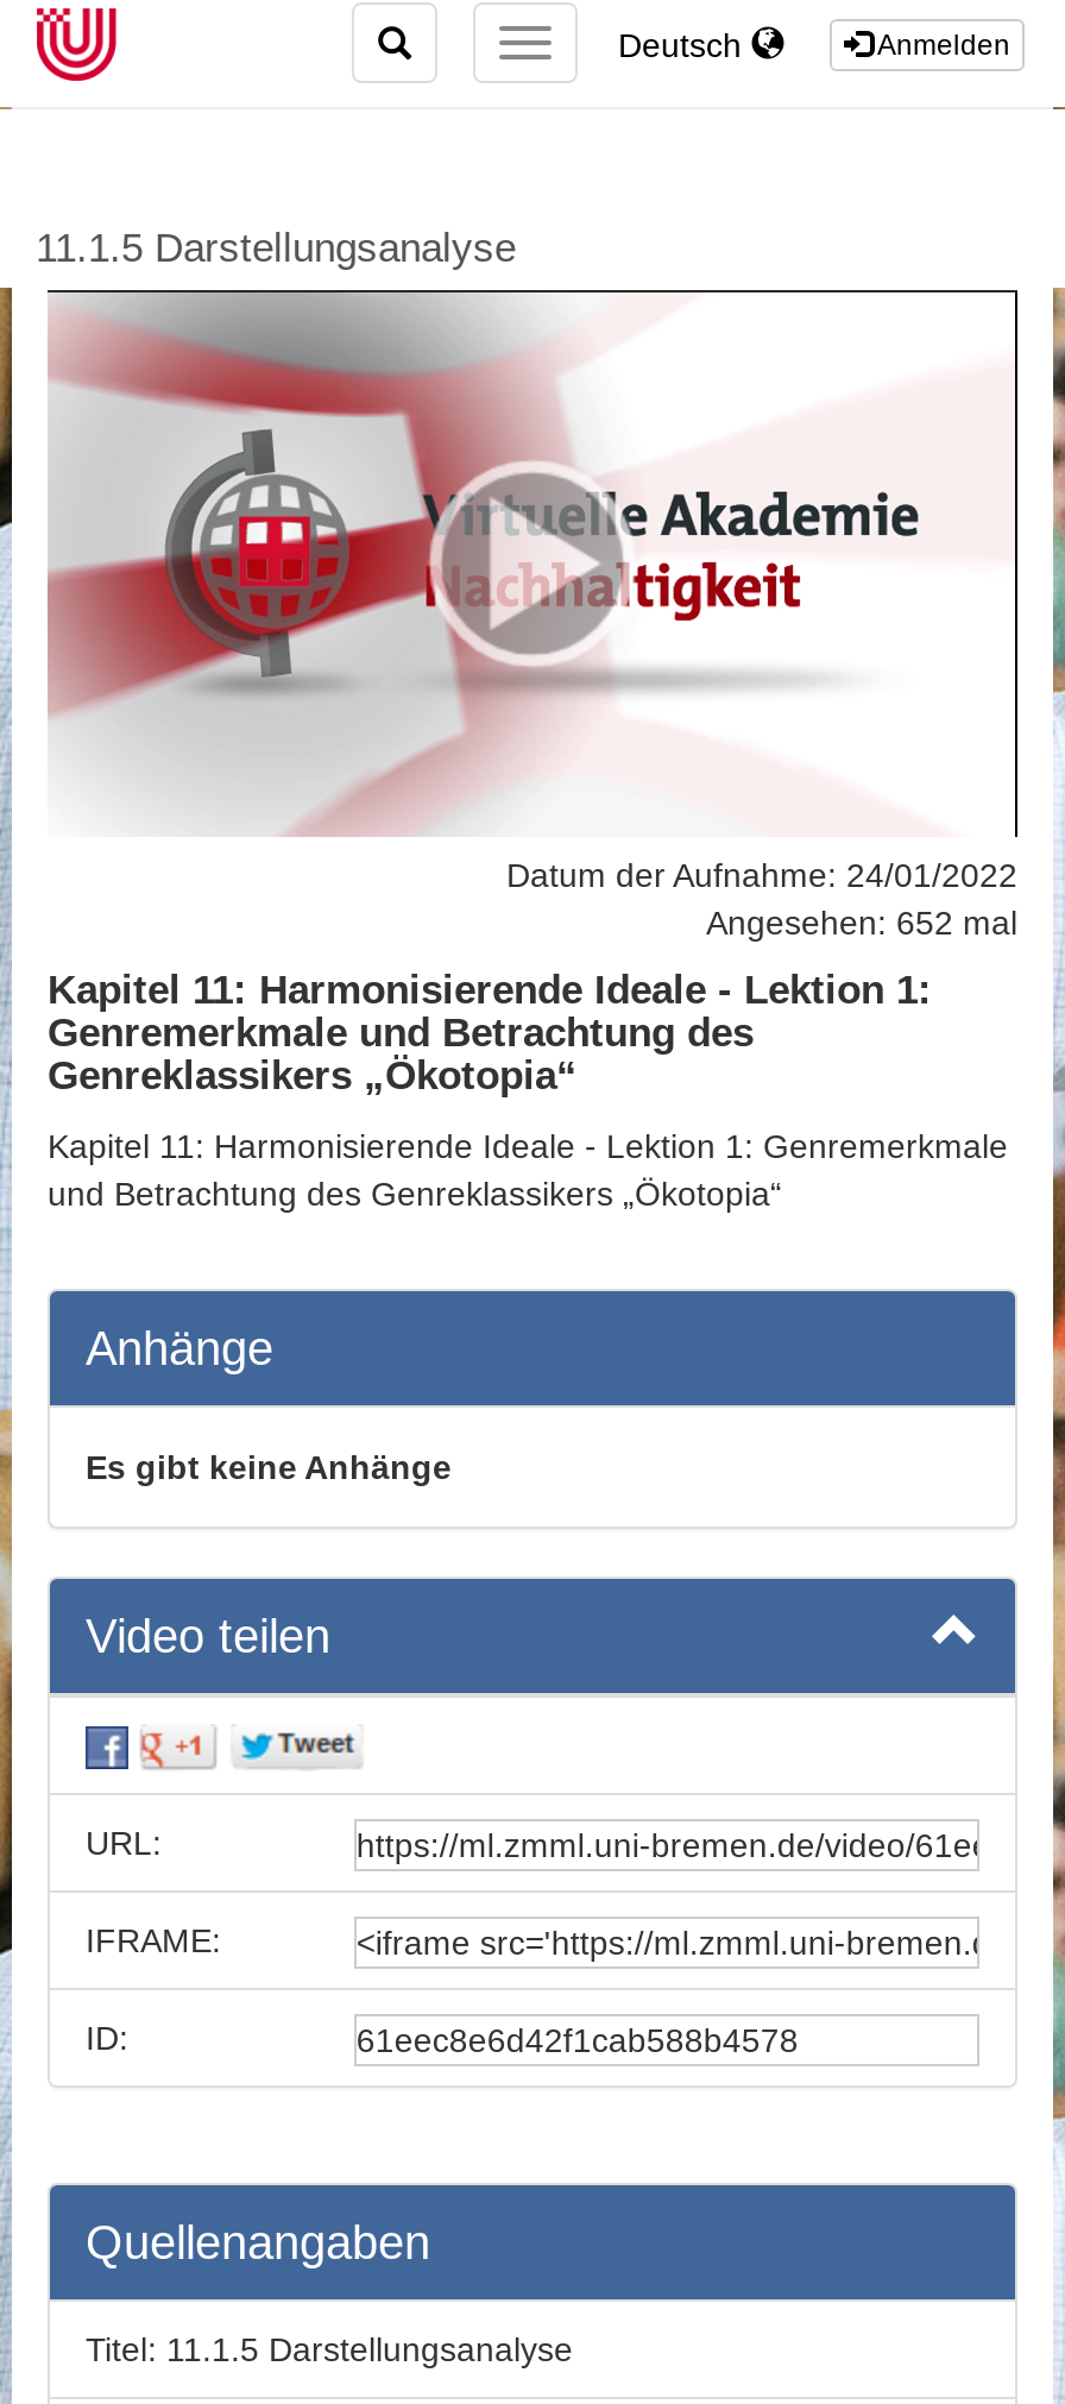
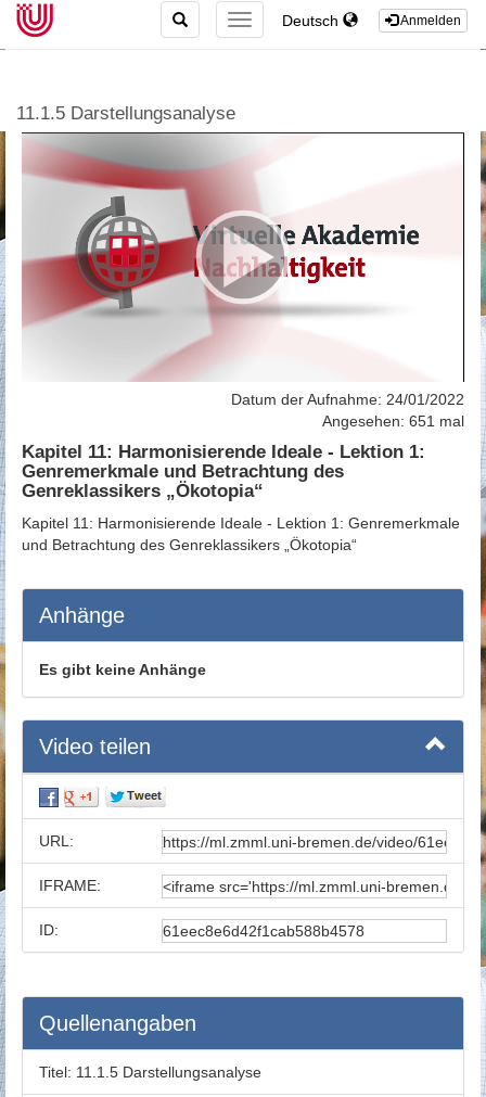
- Angesehen: 652 mal
+ Angesehen: 651 mal
